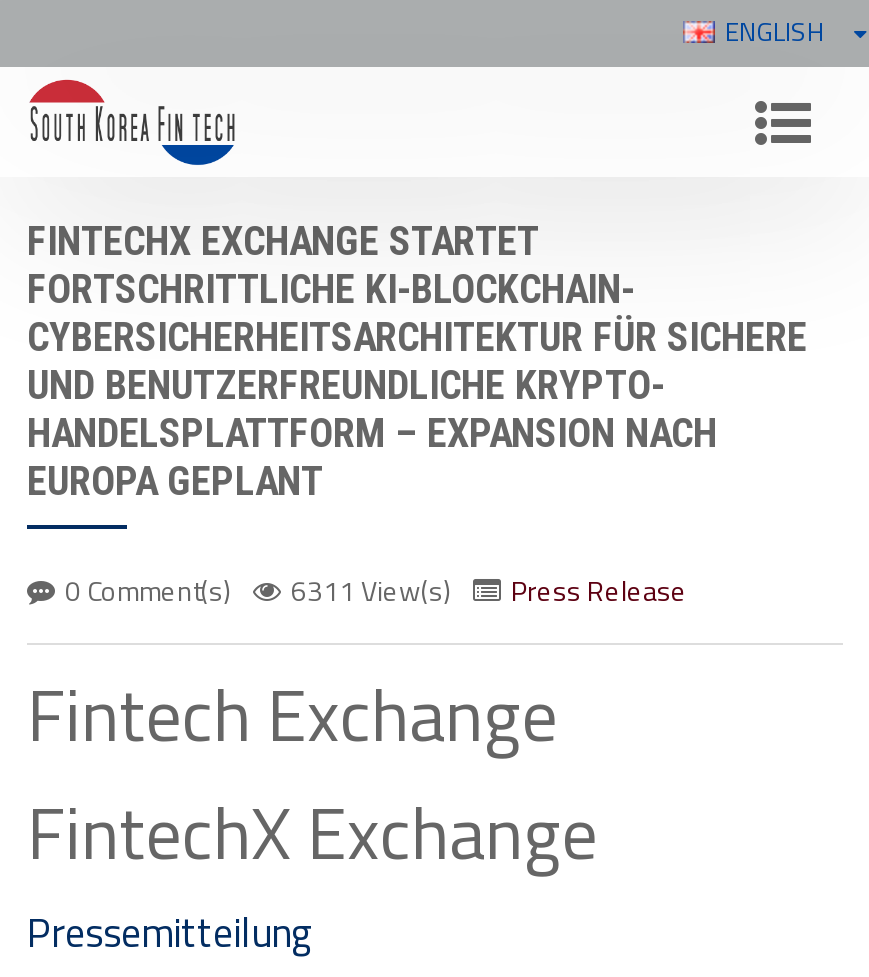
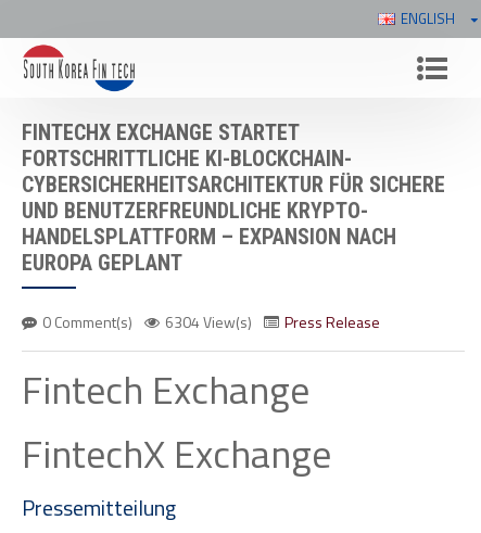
- 0 Comment(s) 6311 View(s) Press Release
+ 0 Comment(s) 6304 View(s) Press Release
